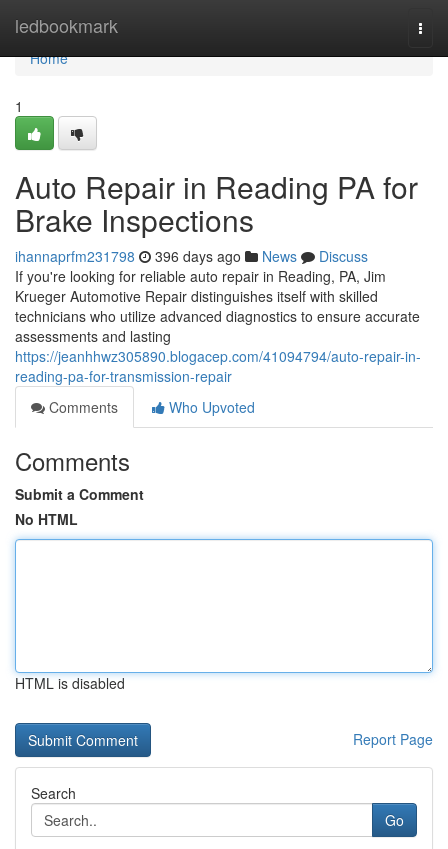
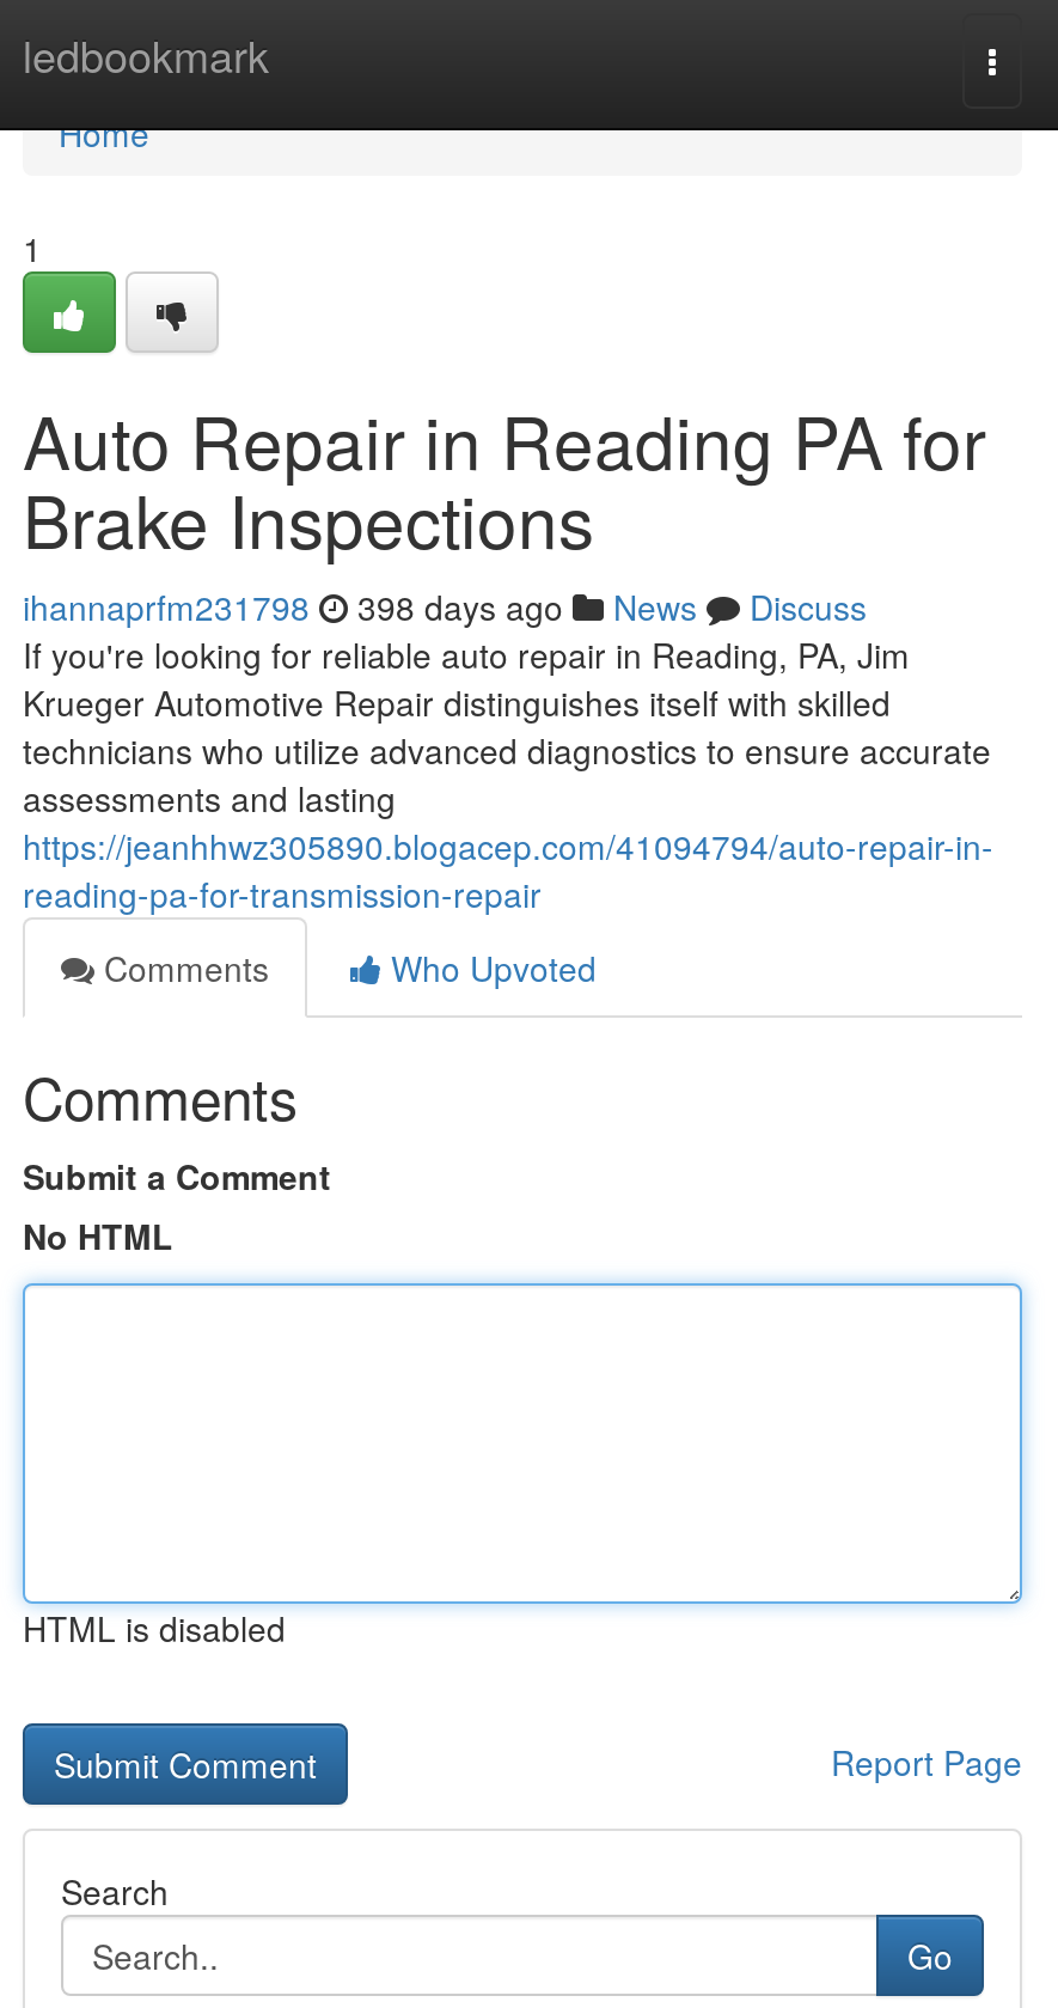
- ihannaprfm231798 396 days ago News Discuss
+ ihannaprfm231798 398 days ago News Discuss
